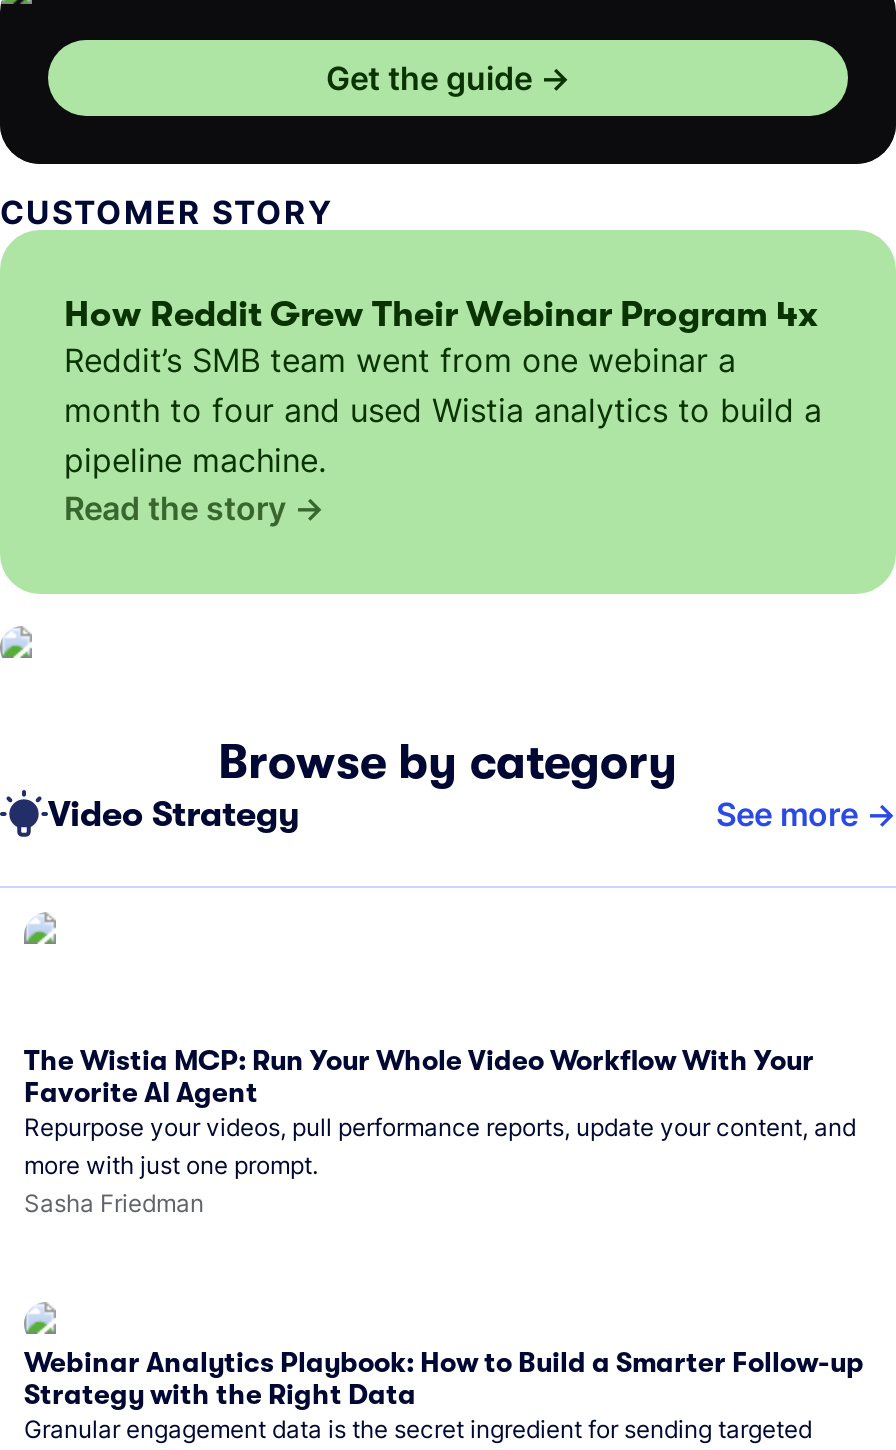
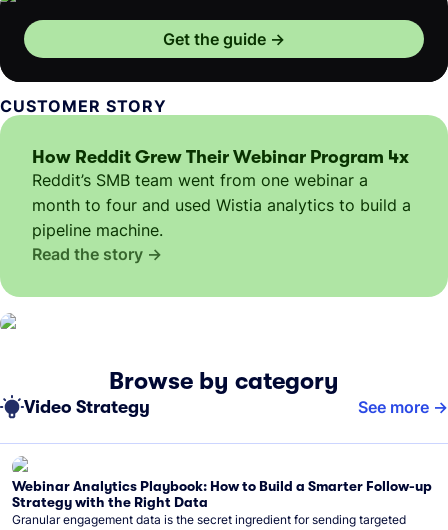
- The Wistia MCP: Run Your Whole Video Workflow With Your
- Favorite AI Agent
- Repurpose your videos, pull performance reports, update your content, and
- more with just one prompt.
- Sasha Friedman
